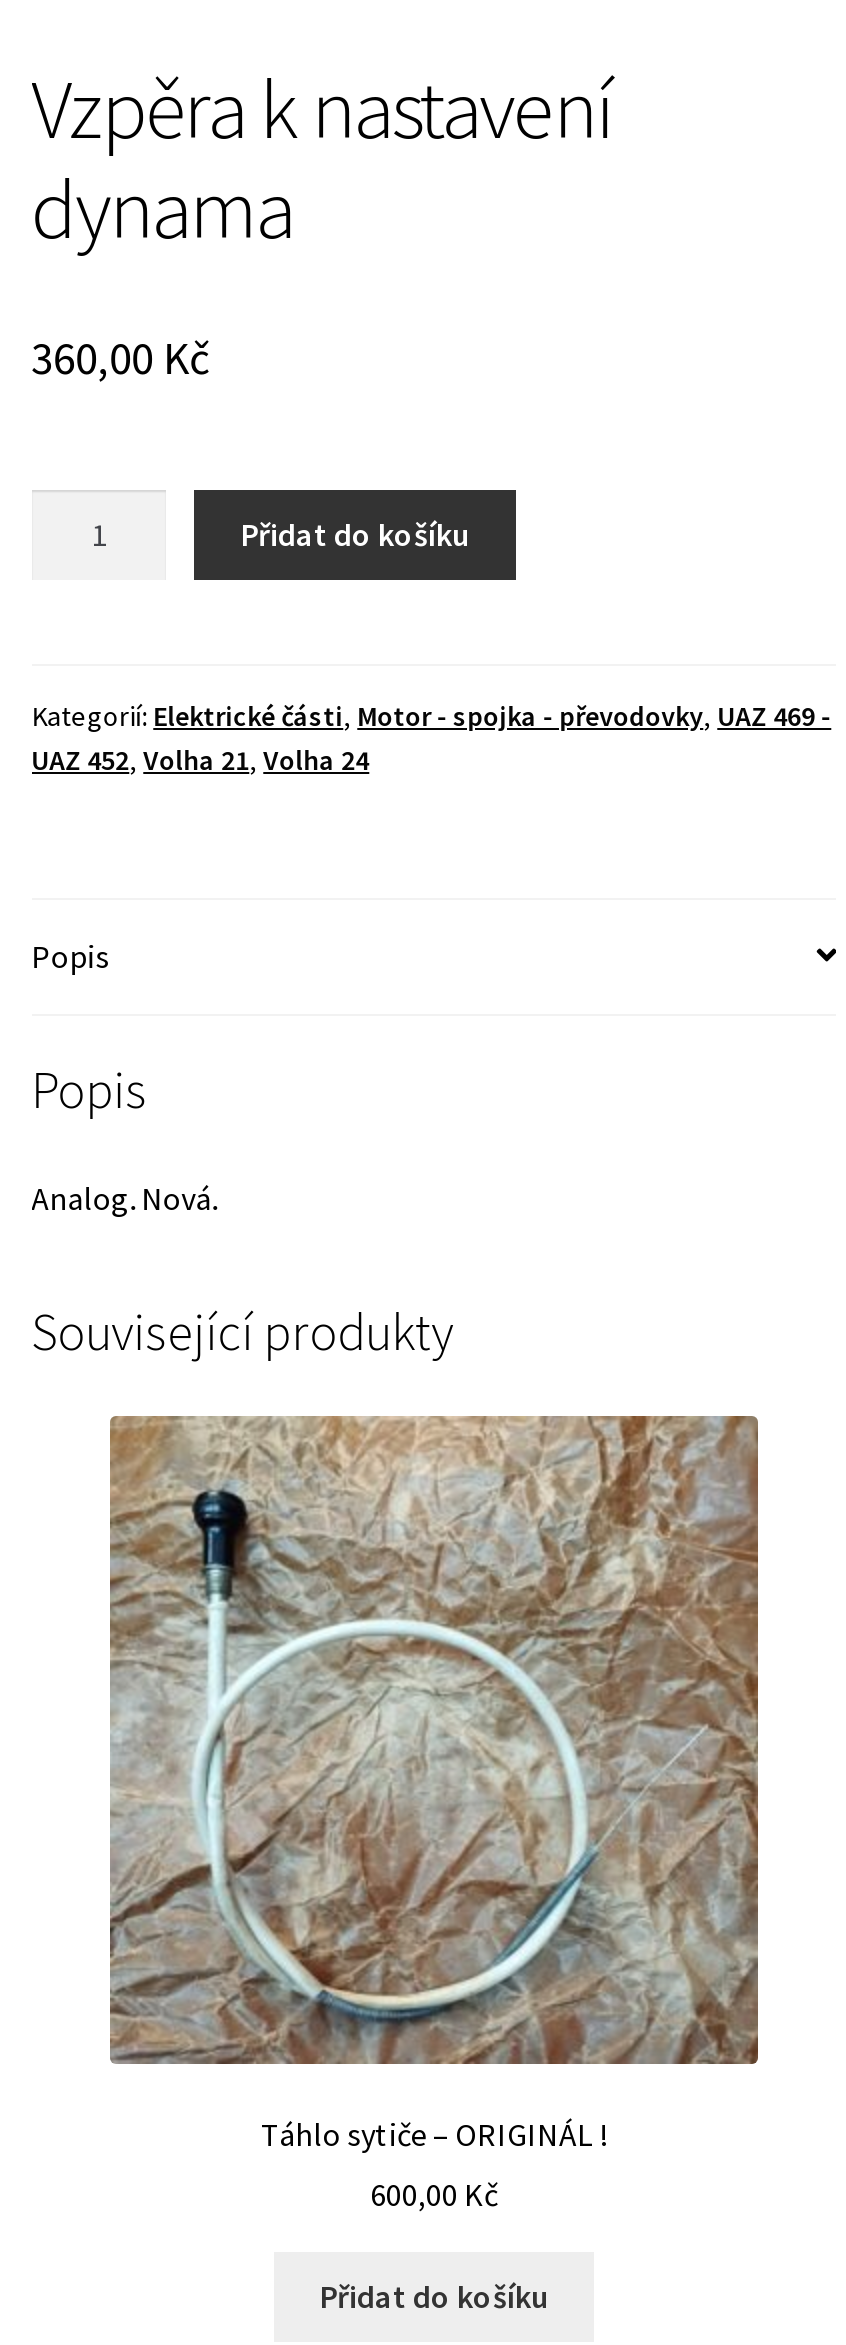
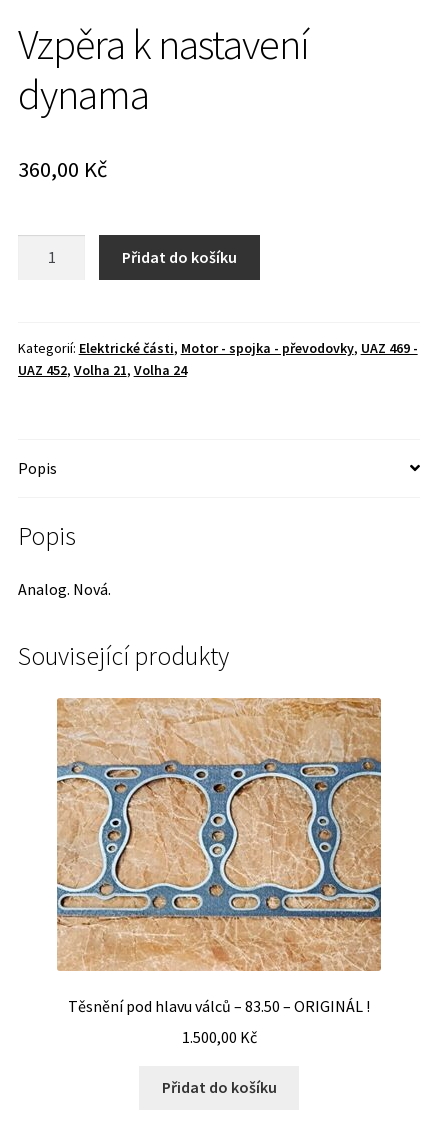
- [image]
+ [image]

- Táhlo sytiče – ORIGINÁL !
+ Těsnění pod hlavu válců – 83.50 – ORIGINÁL !

- 600,00 Kč
+ 1.500,00 Kč
